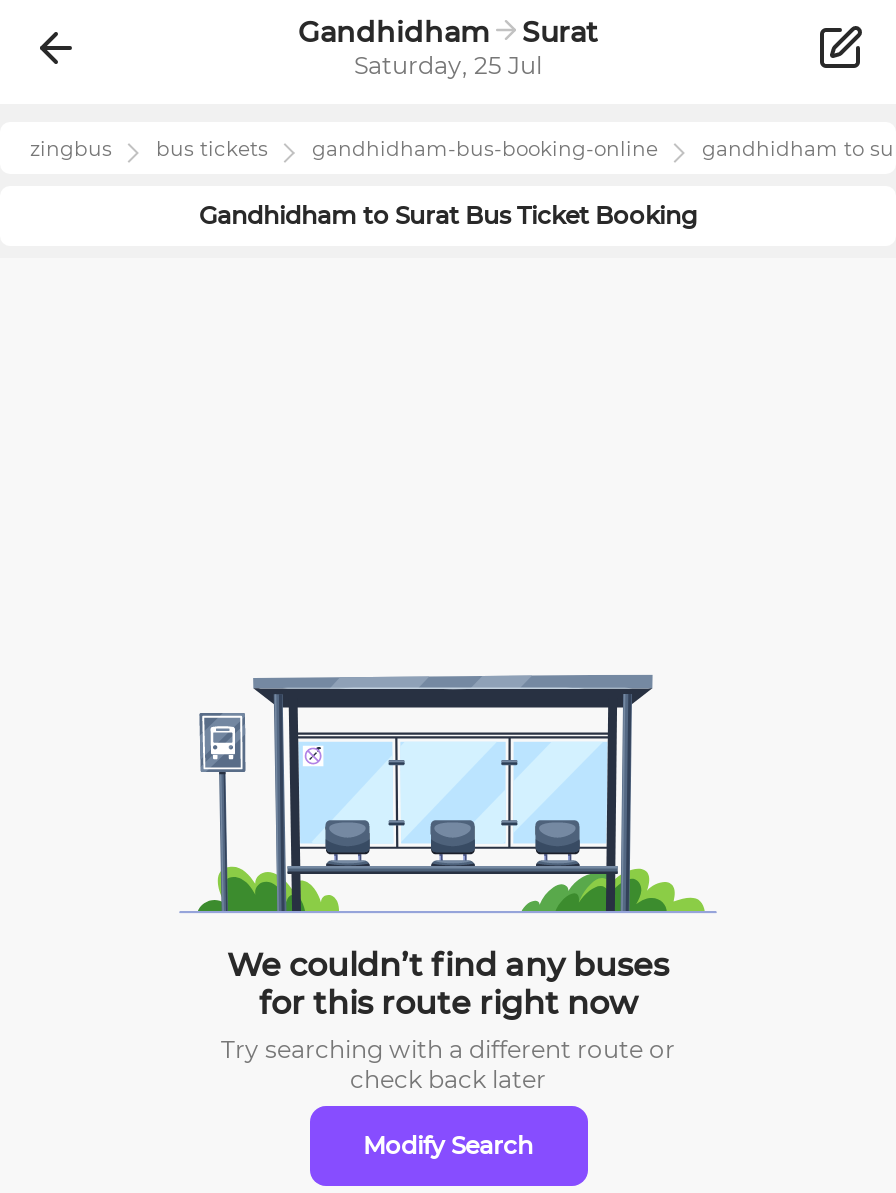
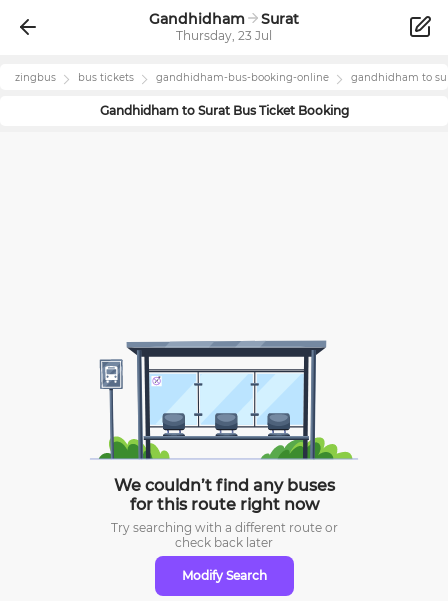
- Saturday, 25 Jul
+ Thursday, 23 Jul
